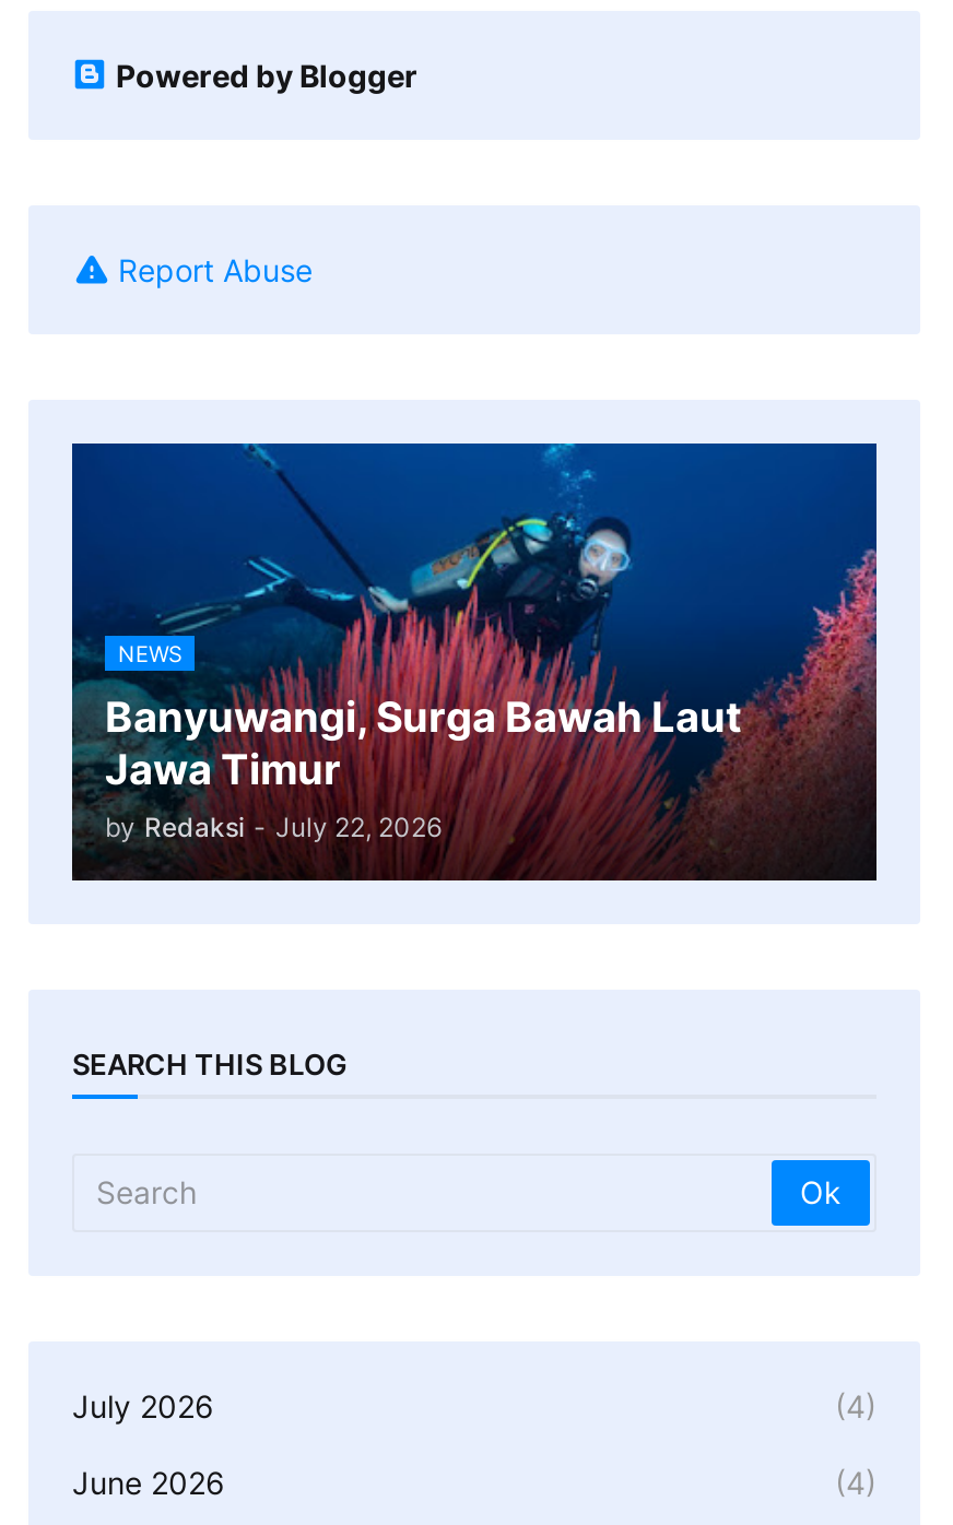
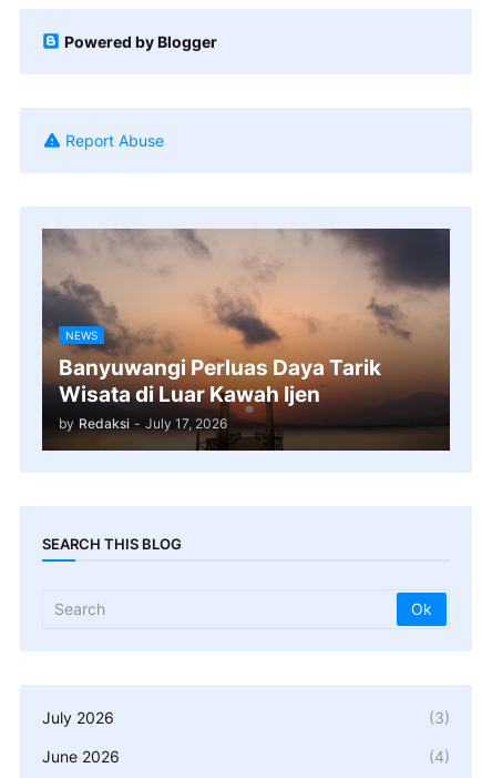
- [image]
- Banyuwangi, Surga Bawah Laut
- Jawa Timur
- by Redaksi - July 22, 2026
+ [image]
+ Banyuwangi Perluas Daya Tarik
+ Wisata di Luar Kawah Ijen
+ by Redaksi - July 17, 2026

- (4)
+ (3)
